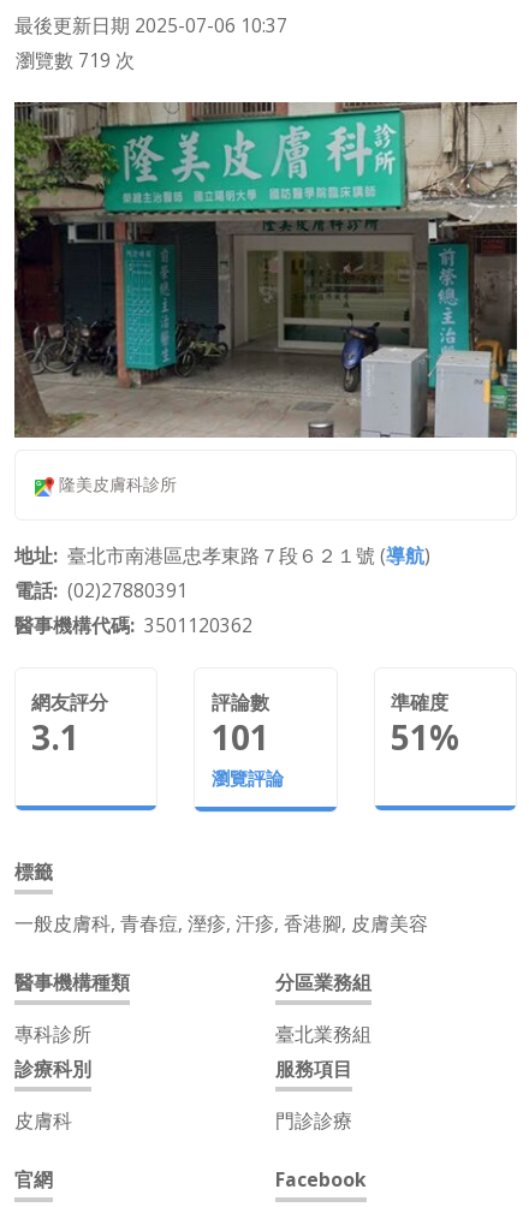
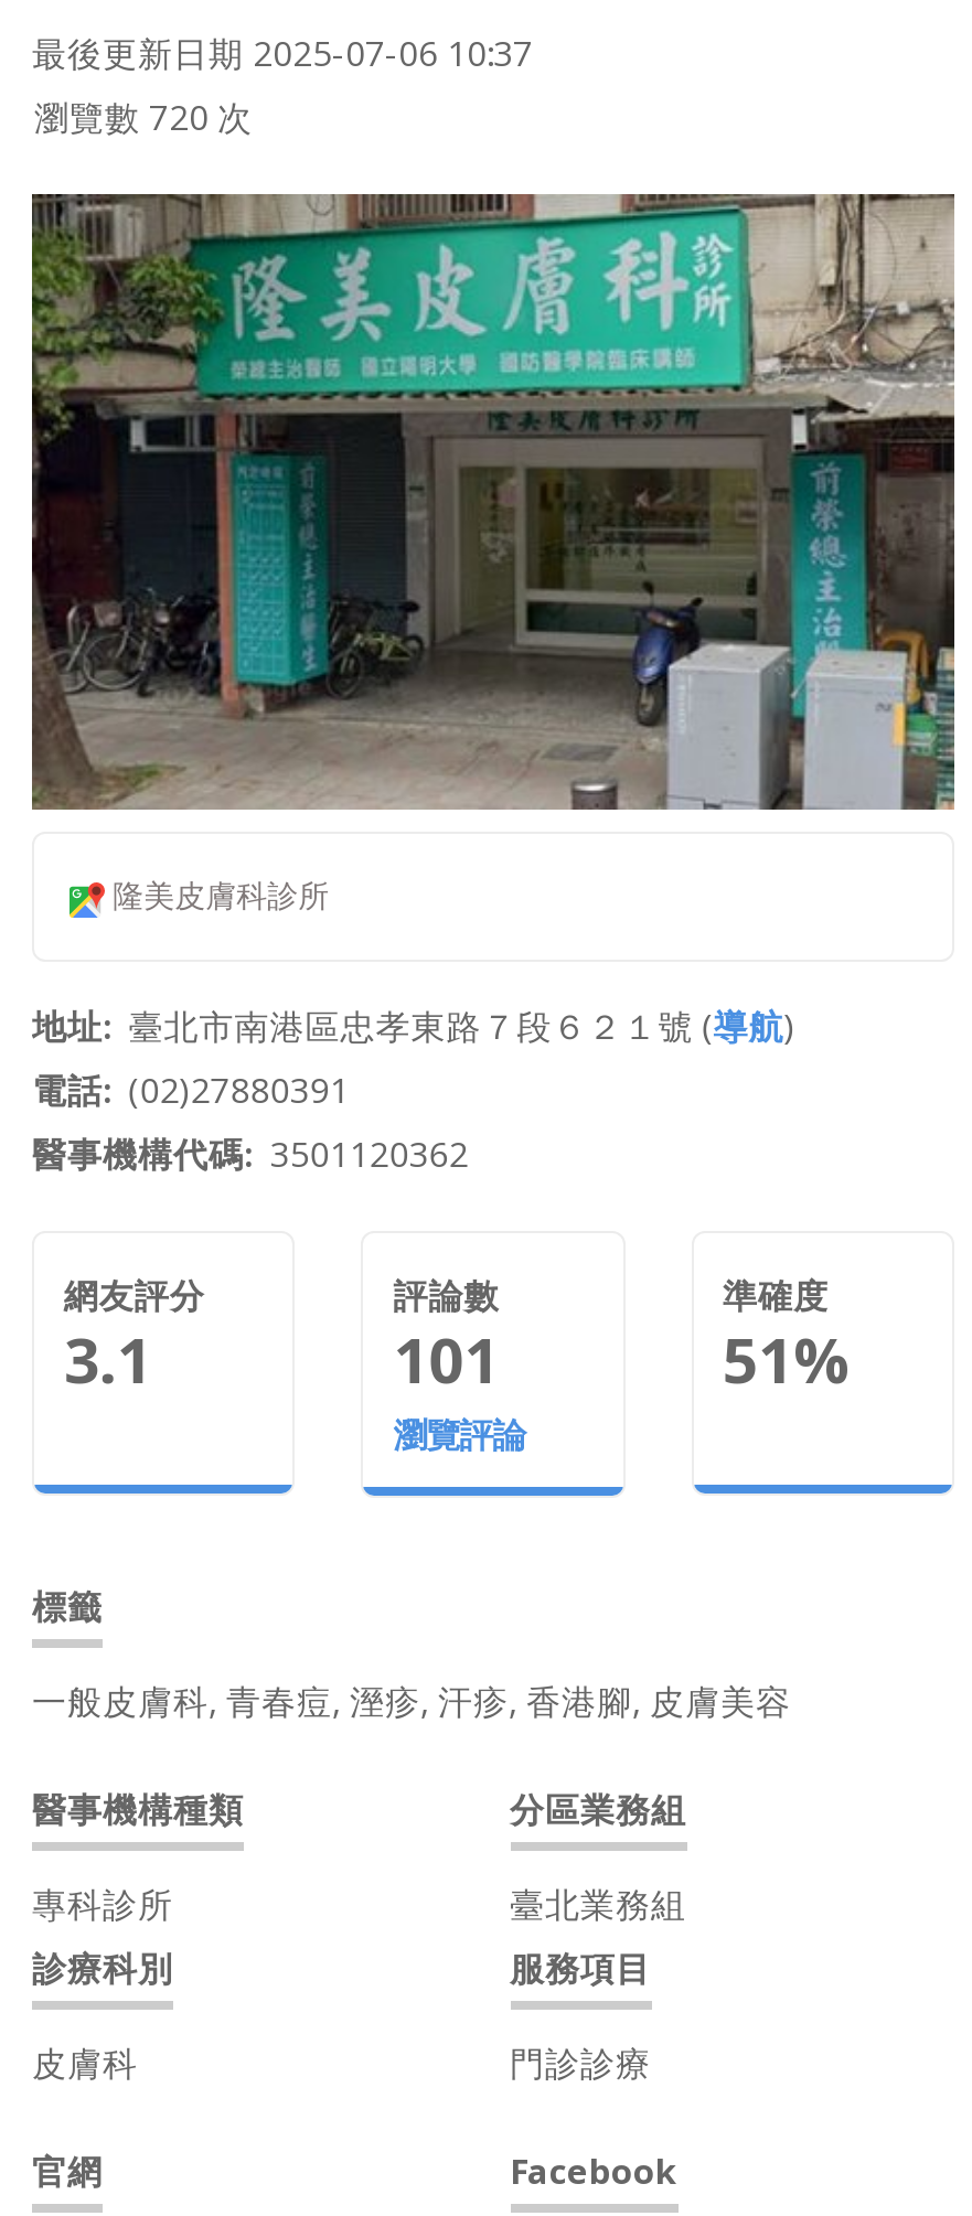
- 瀏覽數 719 次
+ 瀏覽數 720 次
